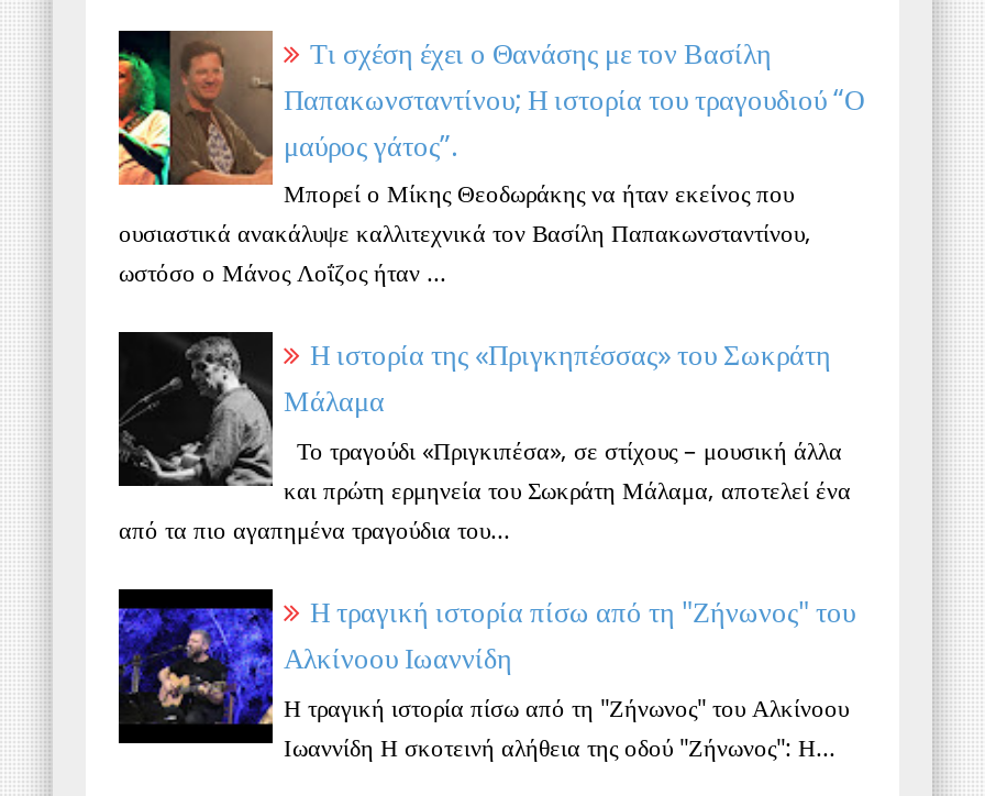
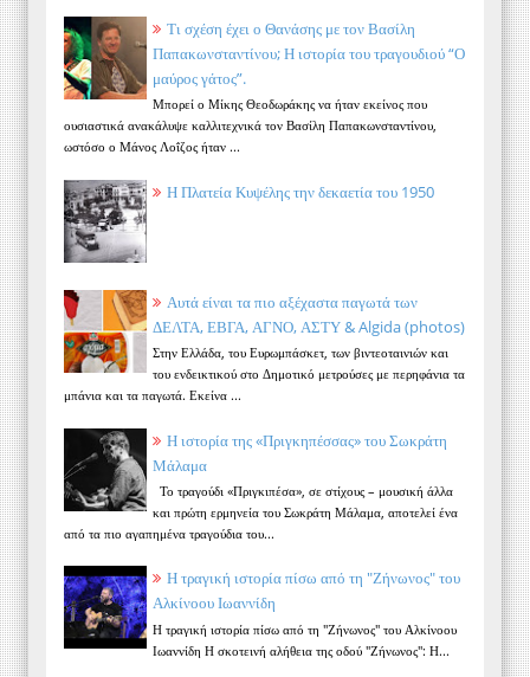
+ [image]
+ Αυτά είναι τα πιο αξέχαστα παγωτά των
+ ΔΕΛΤΑ, ΕΒΓΑ, ΑΓΝΟ, ΑΣΤΥ & Algida (photos)
+ Στην Ελλάδα, του Ευρωμπάσκετ, των βιντεοταινιών και
+ του ενδεικτικού στο Δημοτικό μετρούσες με περηφάνια τα
+ μπάνια και τα παγωτά. Εκείνα ...

+ [image]
+ Η Πλατεία Κυψέλης την δεκαετία του 1950
